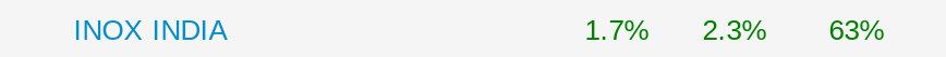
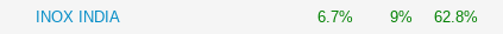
- 1.7%
+ 6.7%

- 2.3%
+ 9%

- 63%
+ 62.8%
